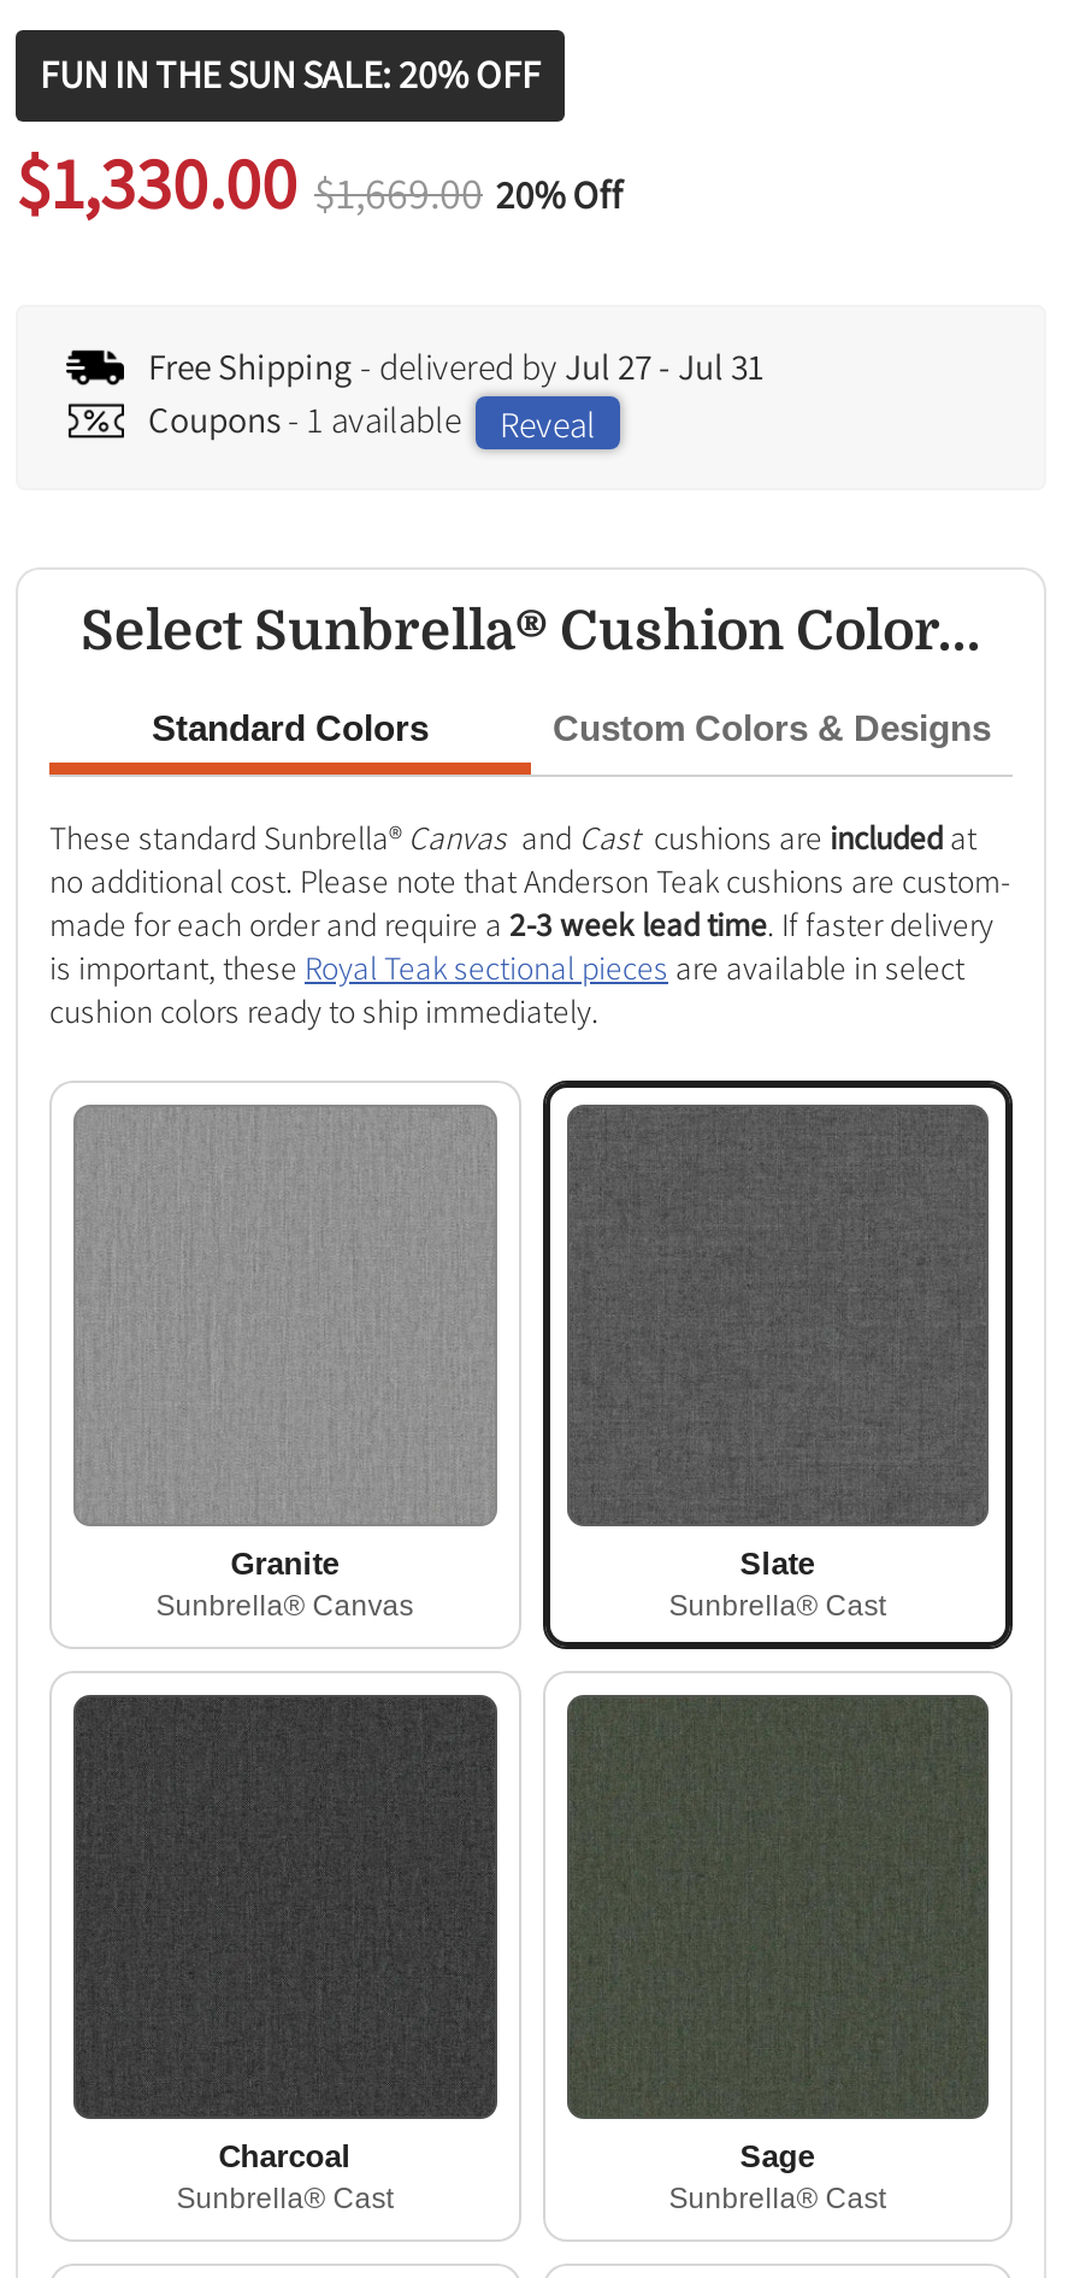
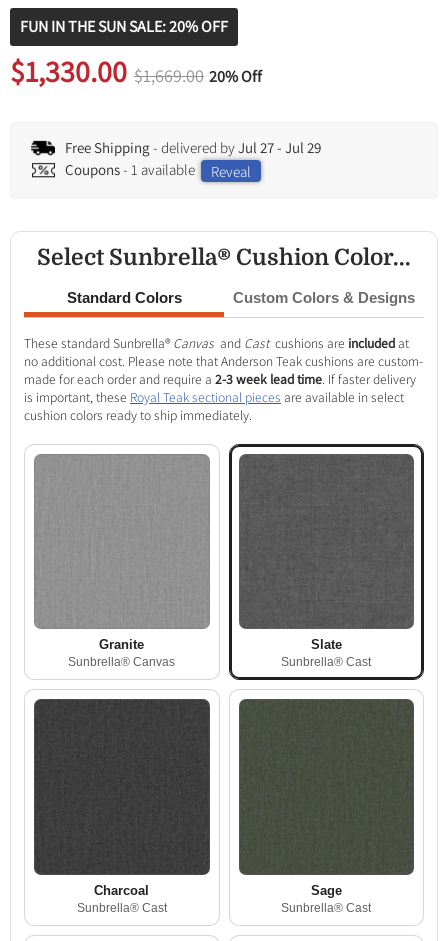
- Free Shipping - delivered by Jul 27 - Jul 31
+ Free Shipping - delivered by Jul 27 - Jul 29
